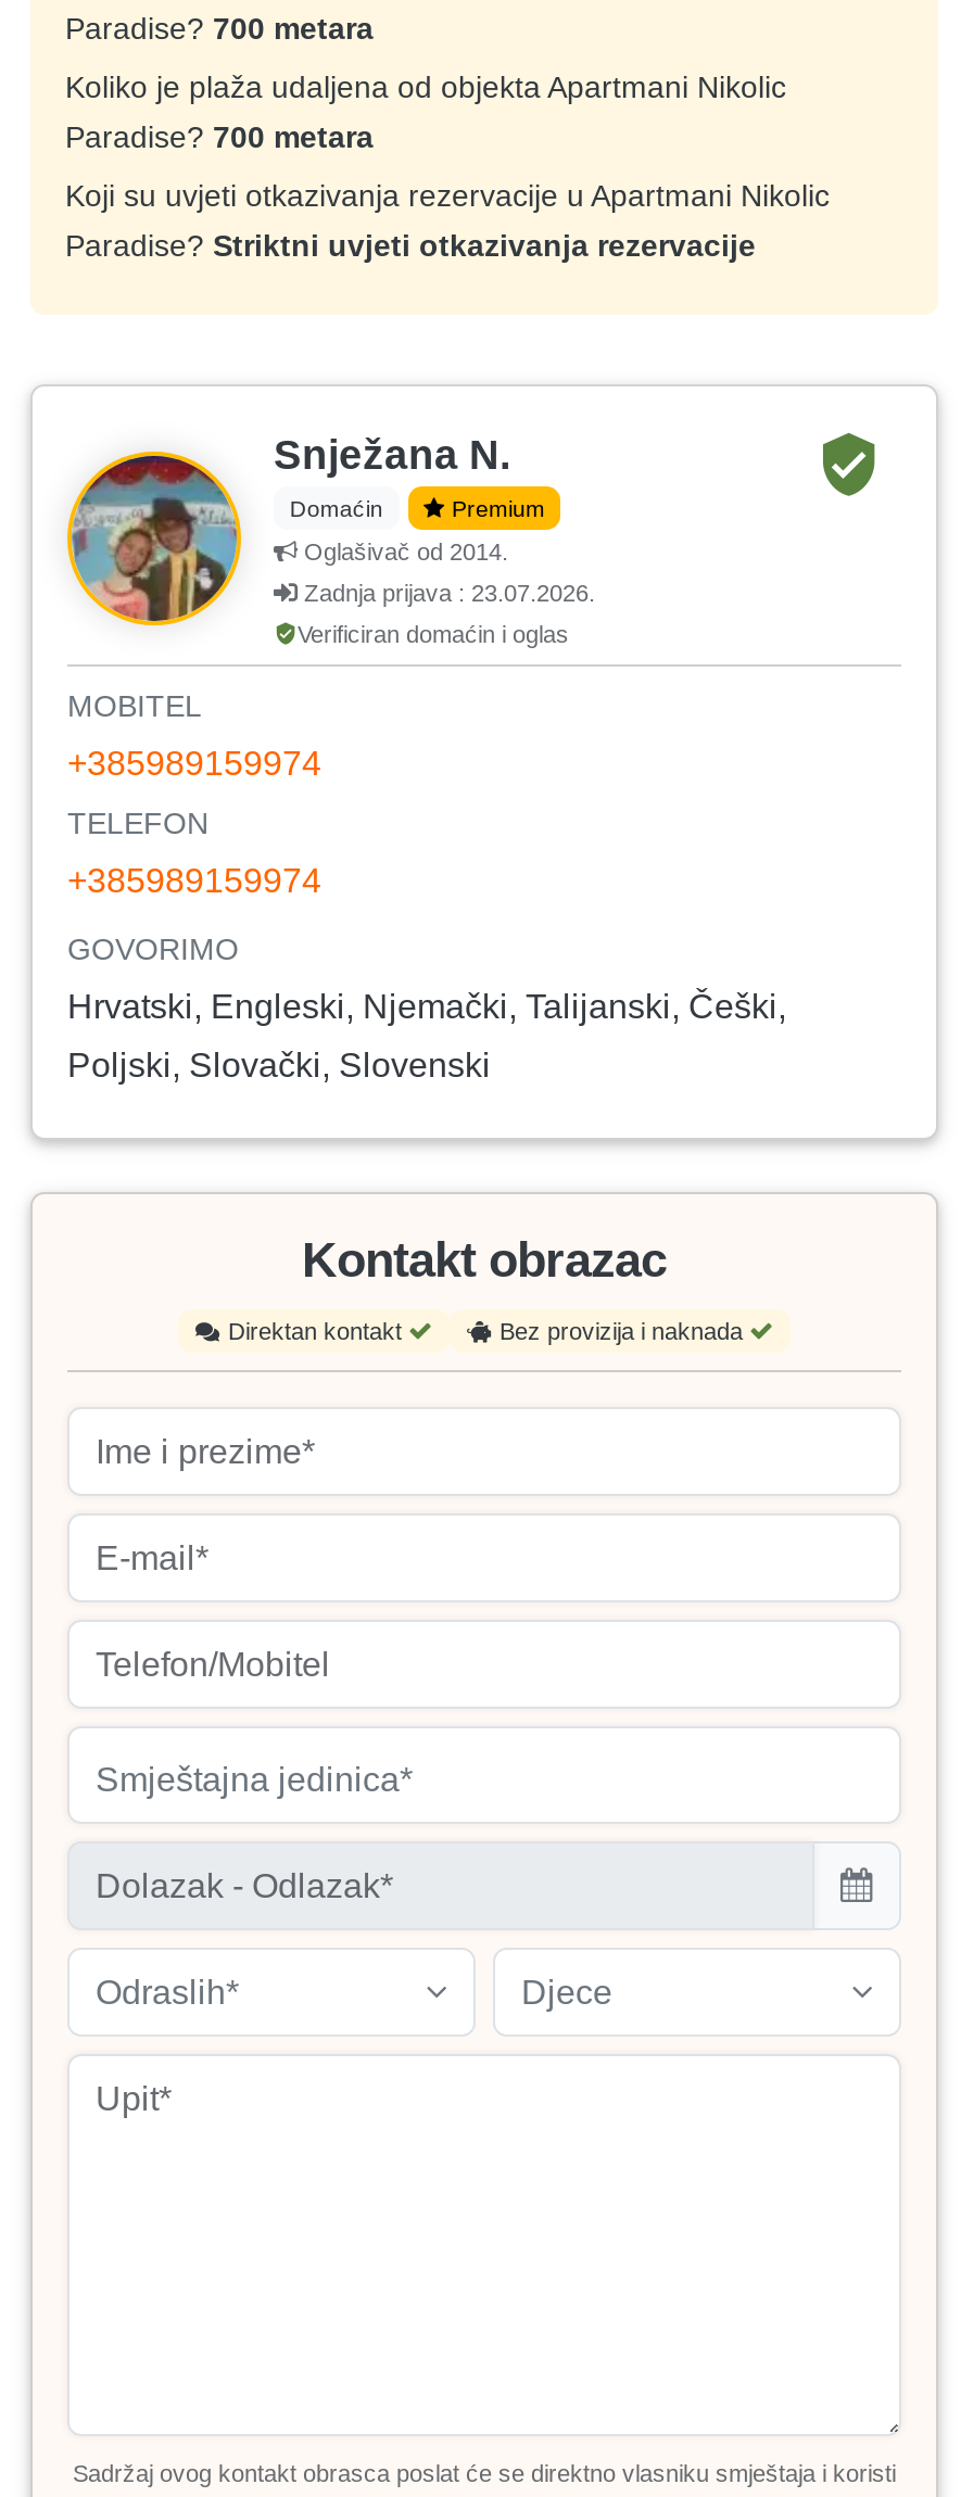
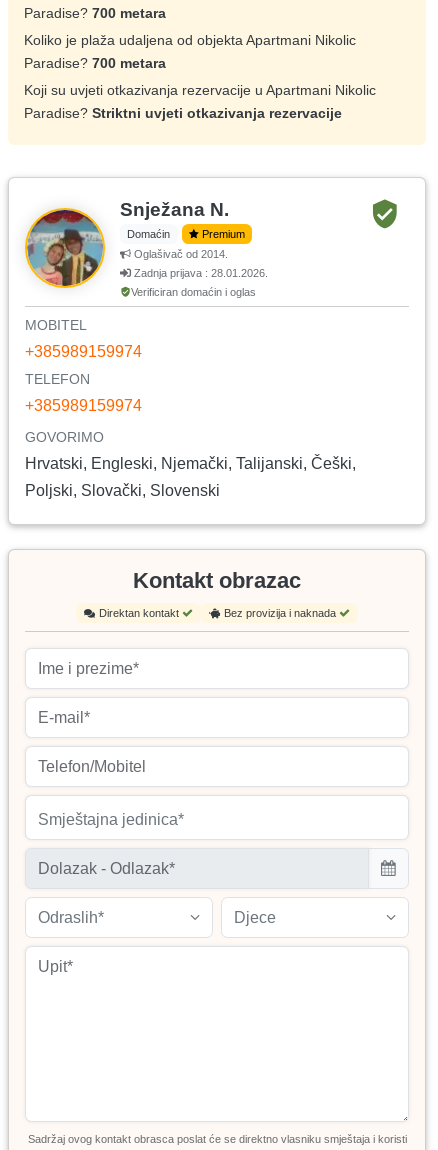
- Zadnja prijava : 23.07.2026.
+ Zadnja prijava : 28.01.2026.
